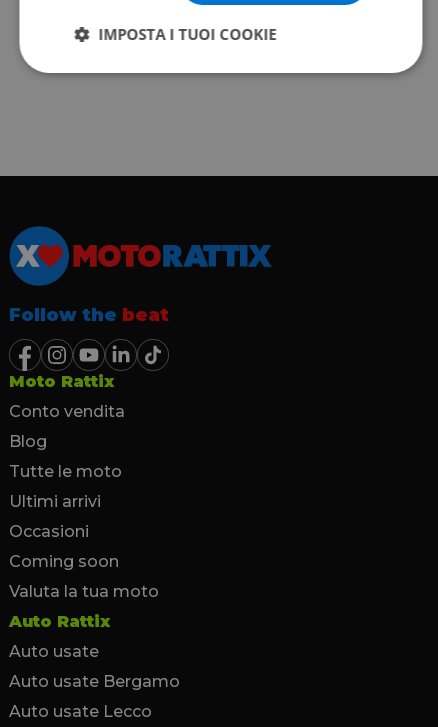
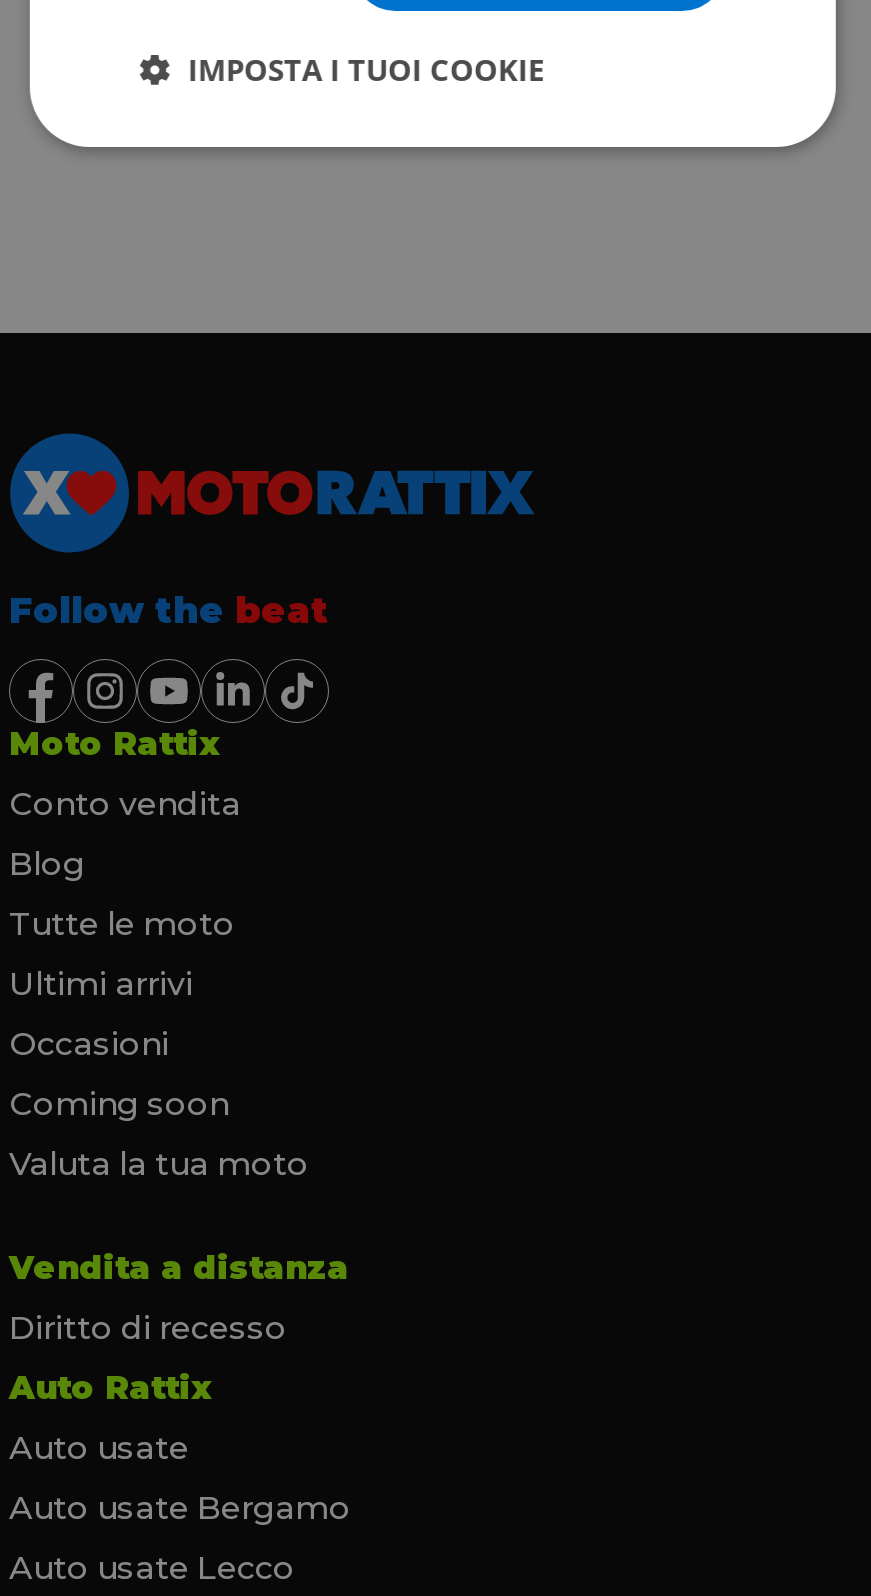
+ Vendita a distanza
+ Diritto di recesso
